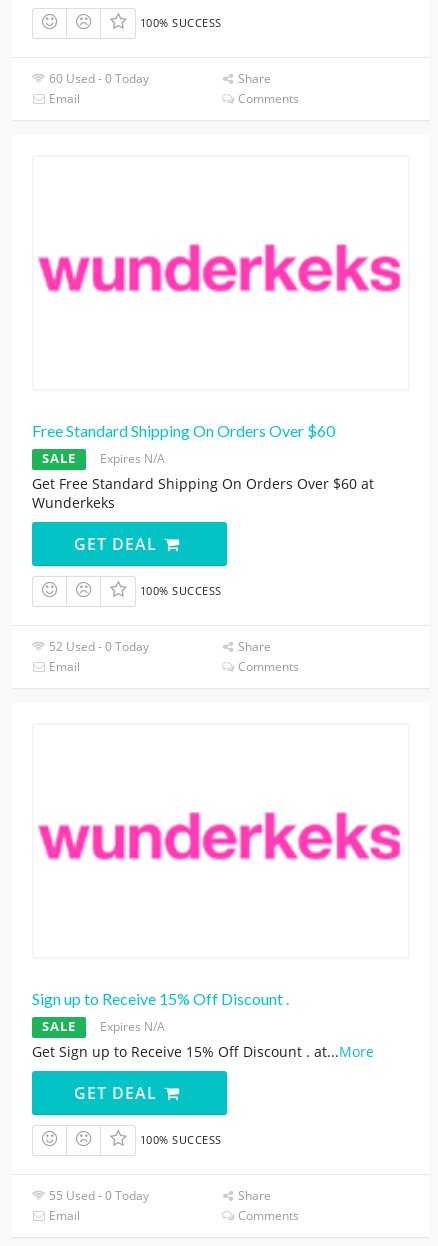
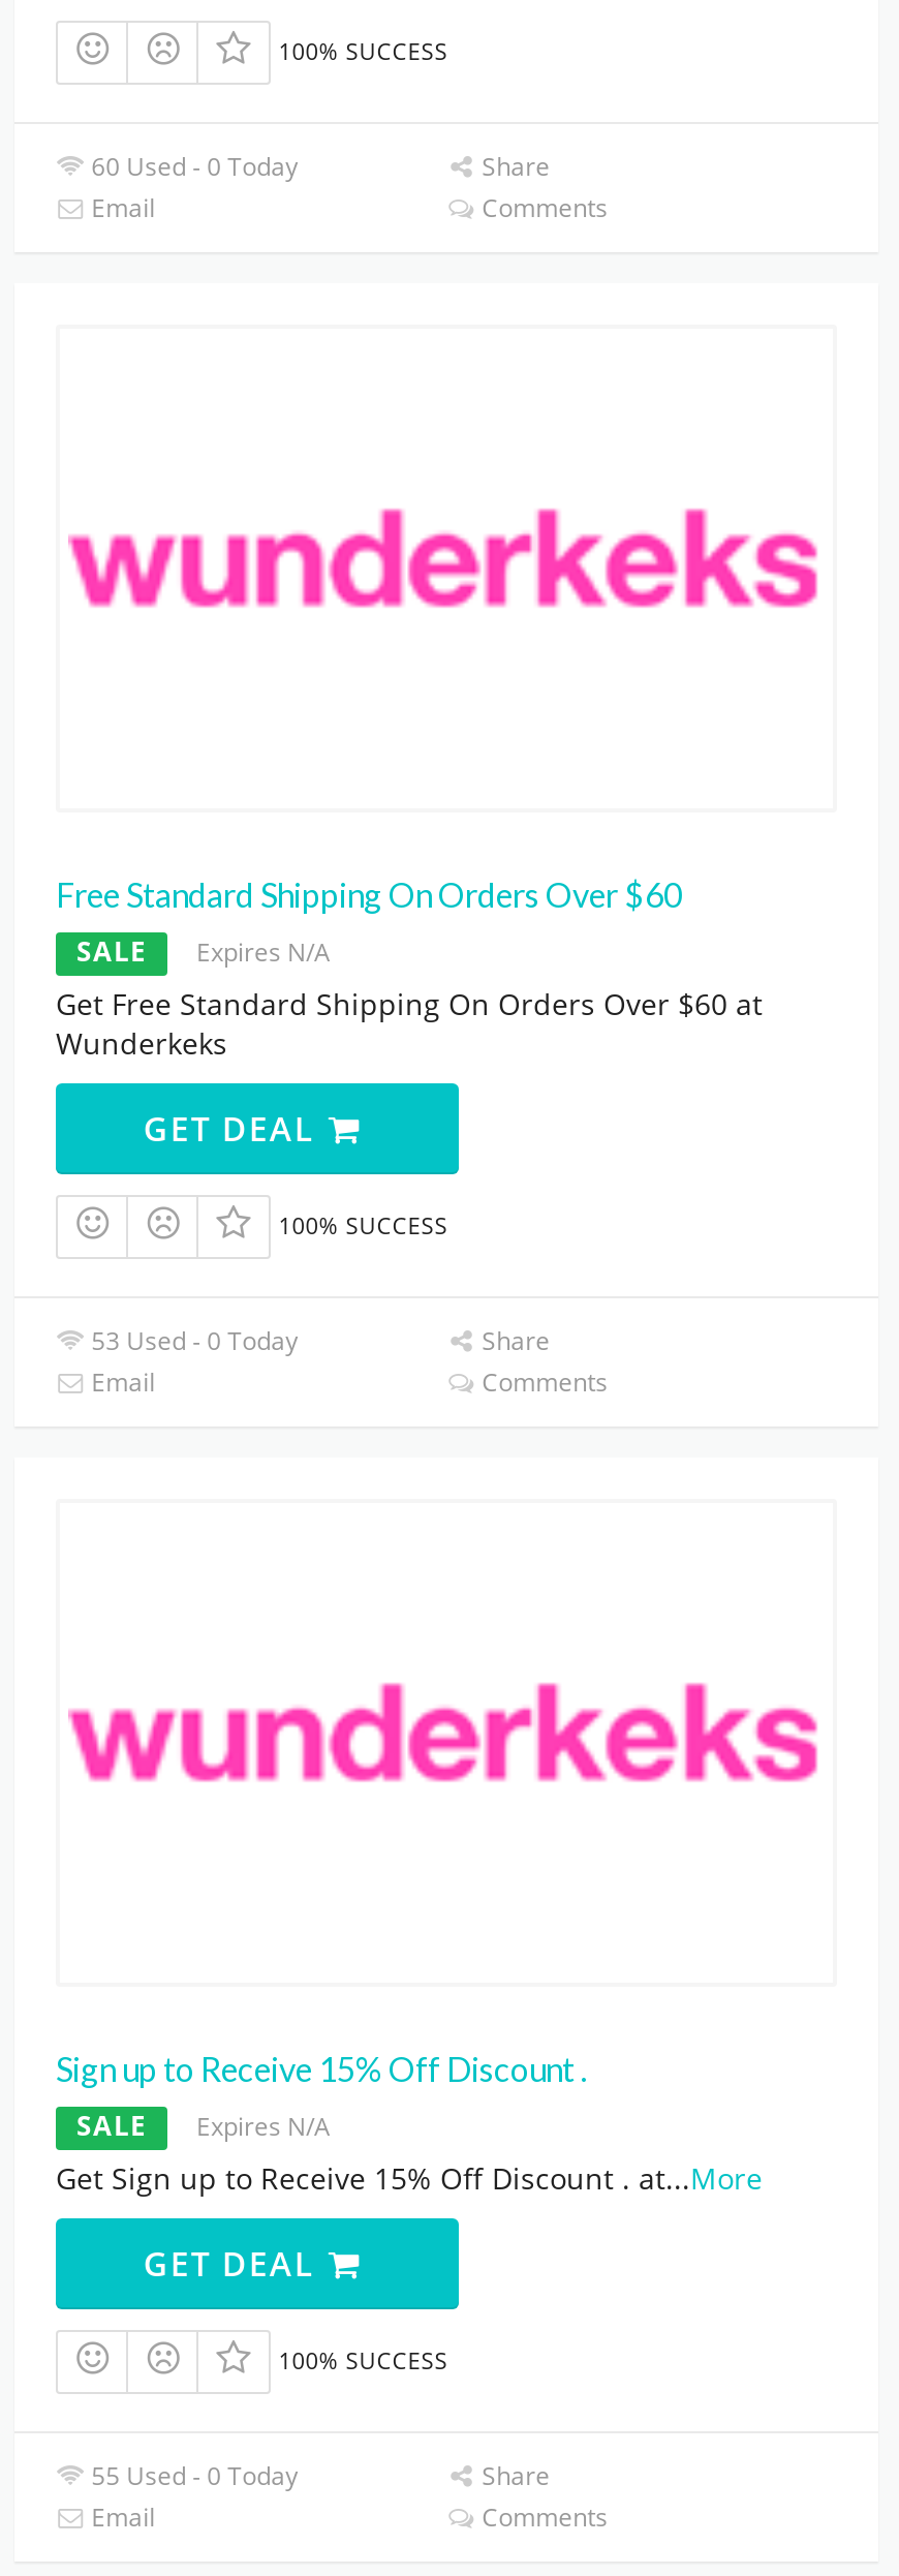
- 52 Used - 0 Today
+ 53 Used - 0 Today
